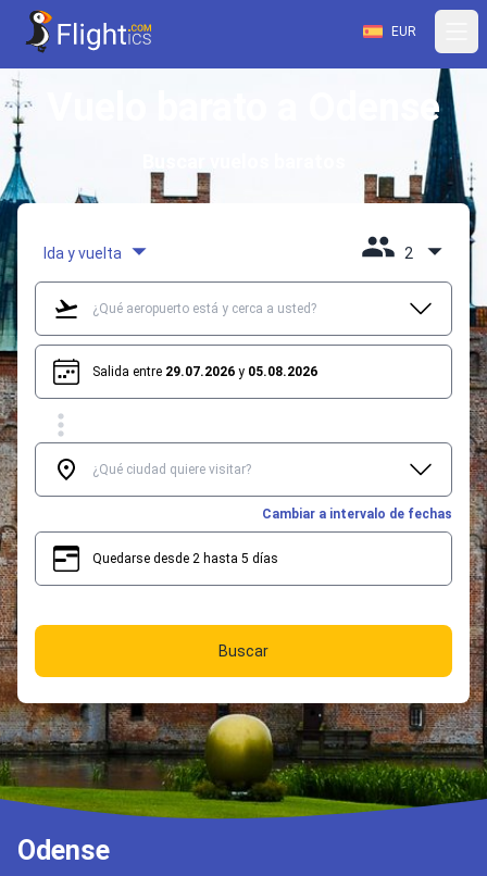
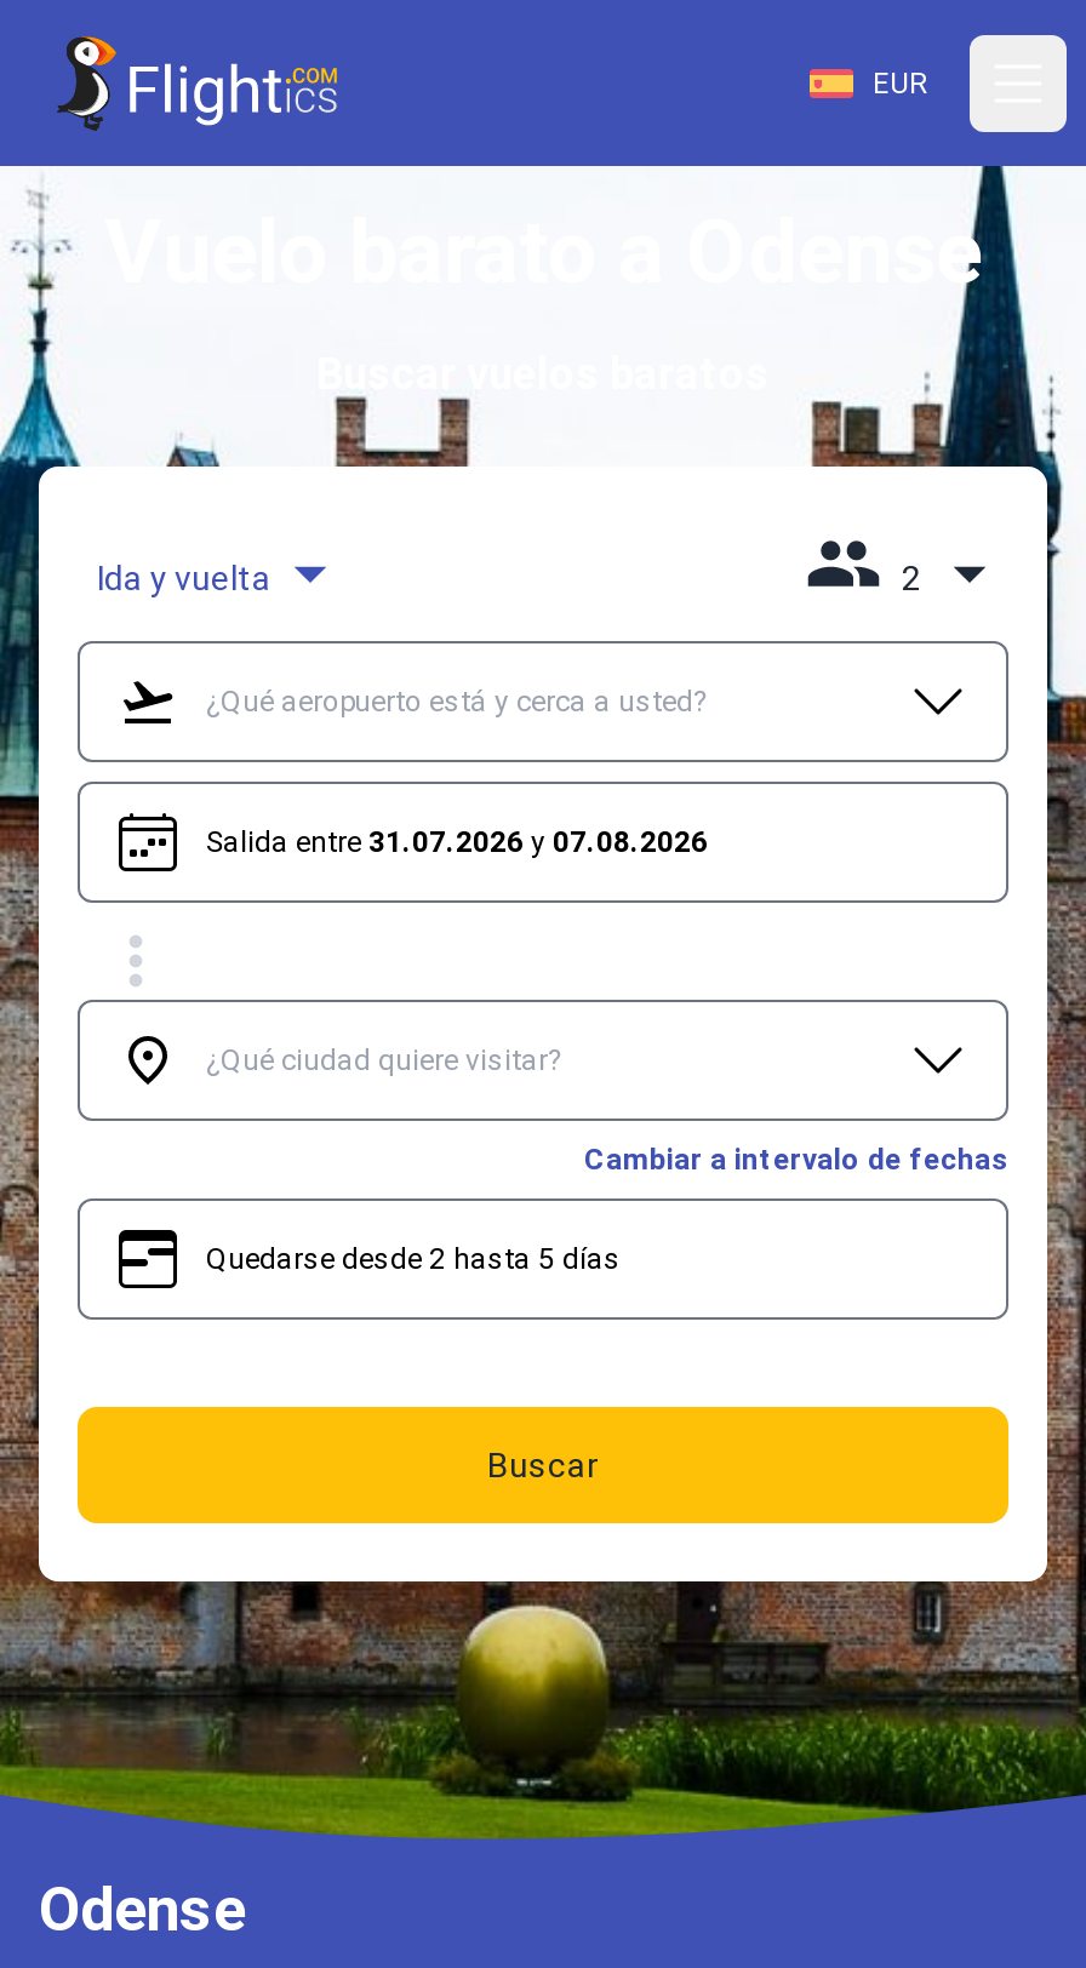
- Salida entre 29.07.2026 y 05.08.2026
+ Salida entre 31.07.2026 y 07.08.2026
